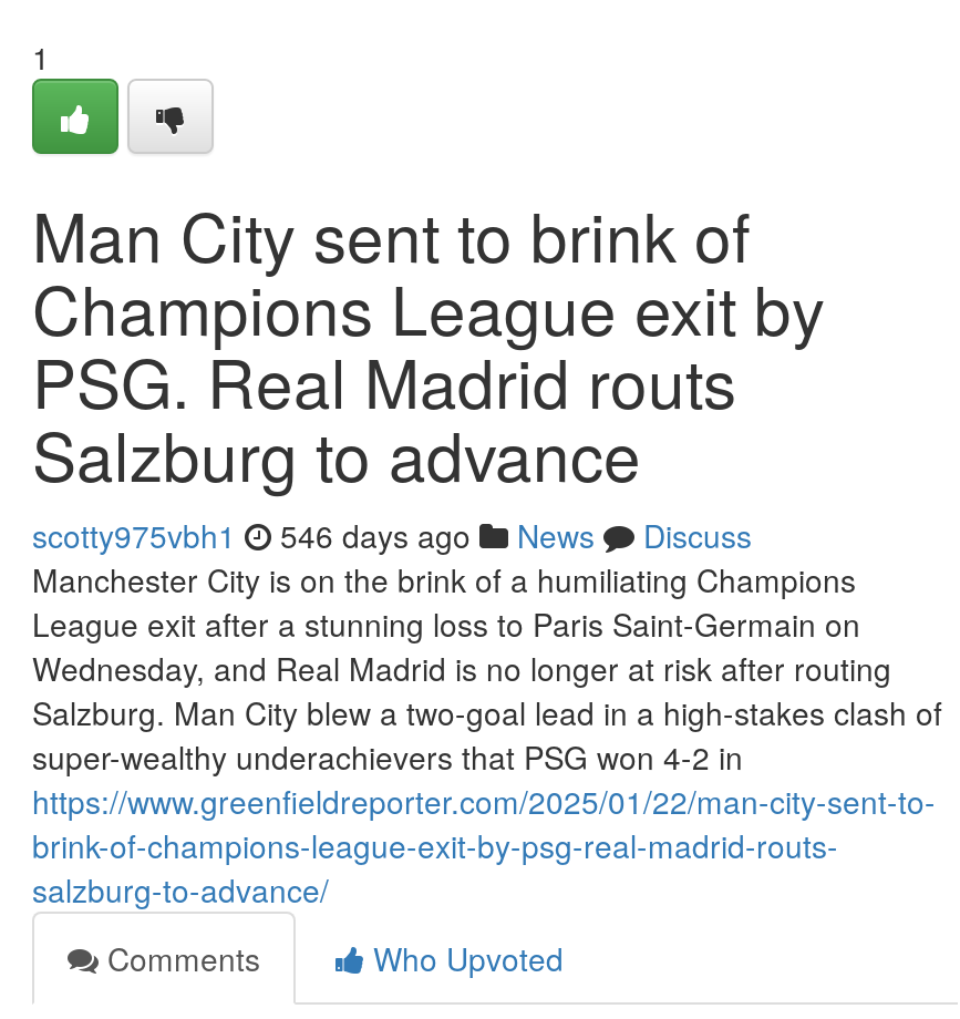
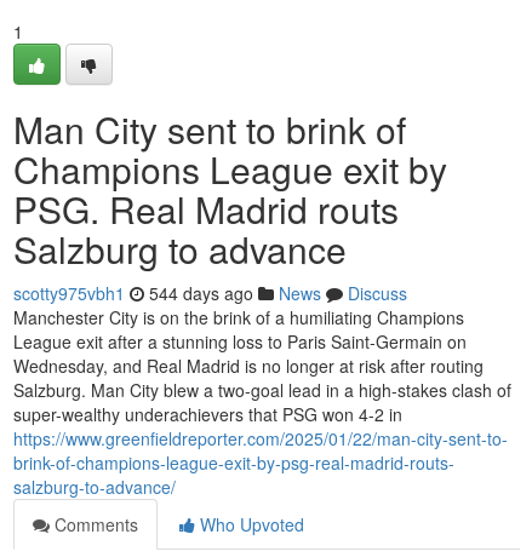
- scotty975vbh1 546 days ago News Discuss
+ scotty975vbh1 544 days ago News Discuss
